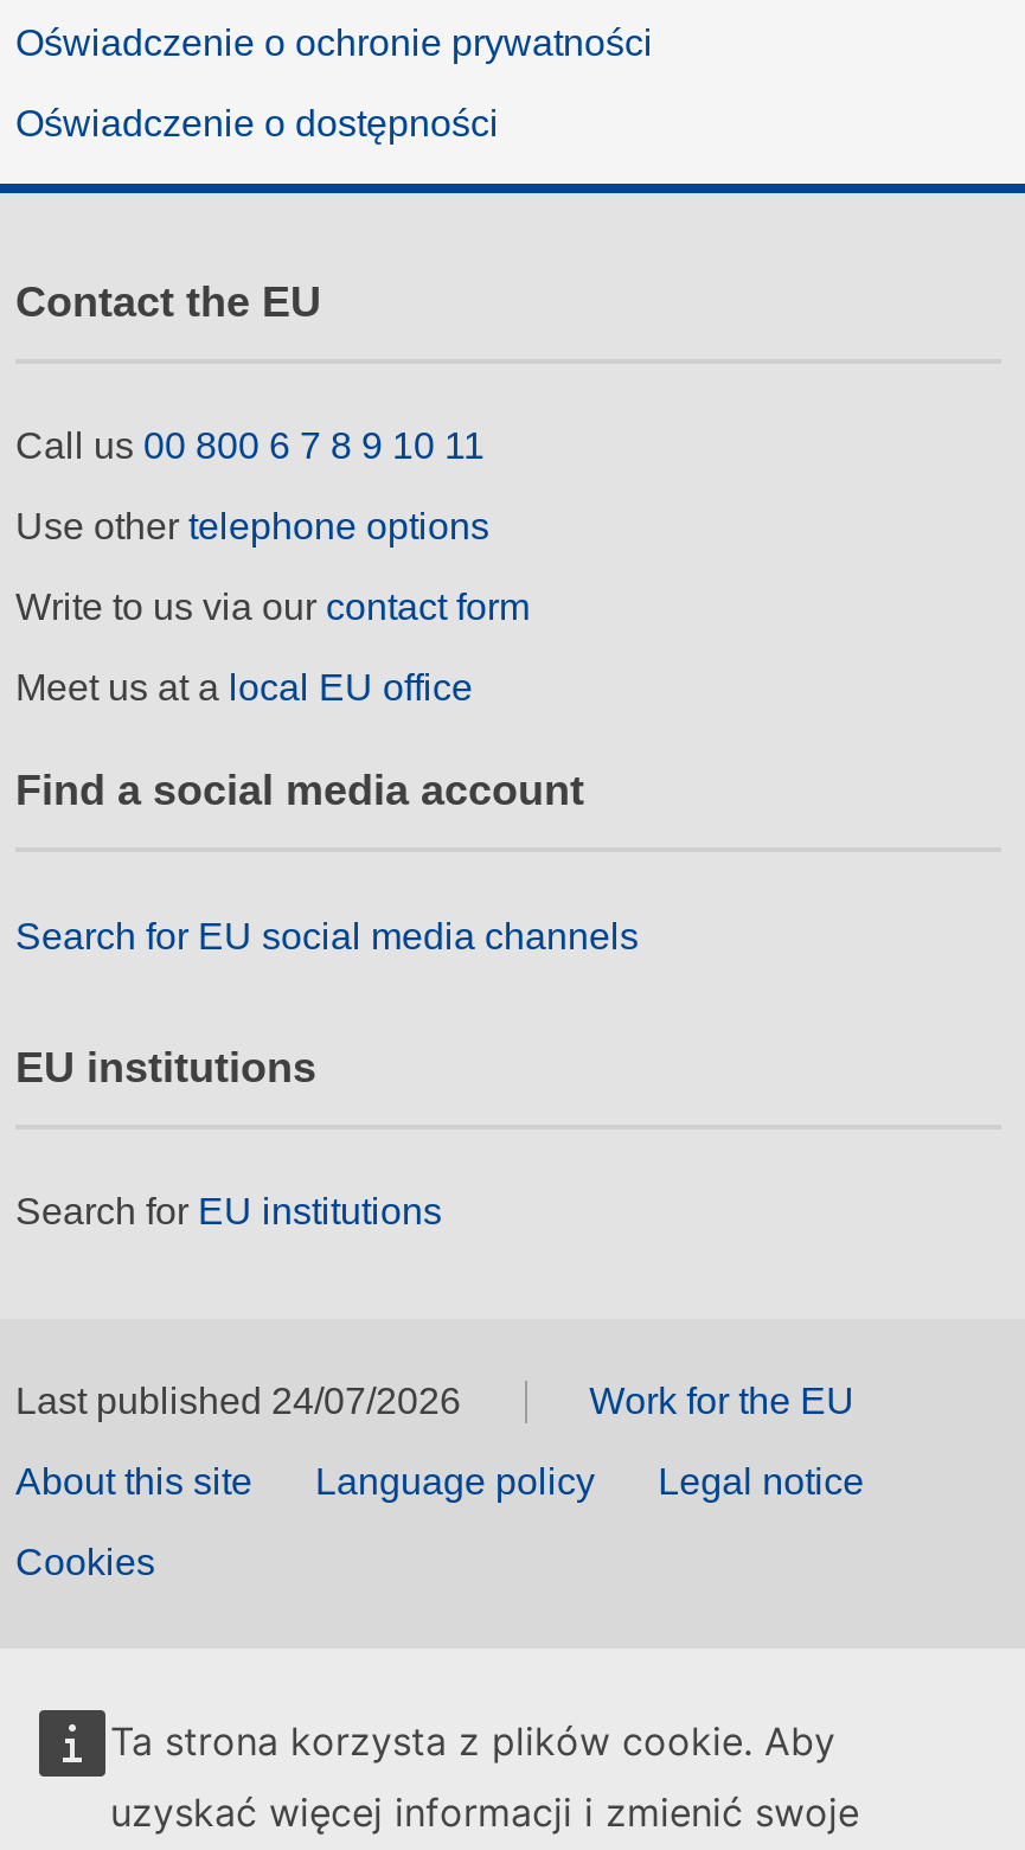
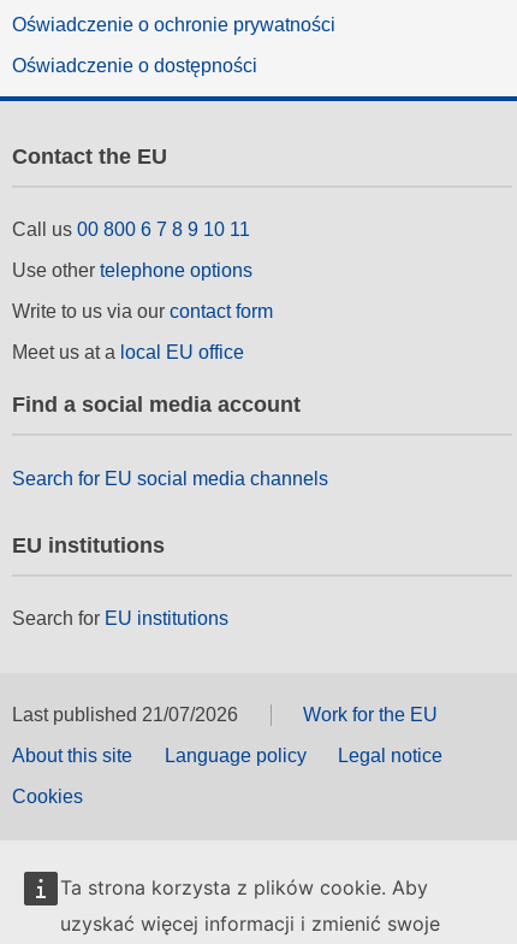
- Last published 24/07/2026
+ Last published 21/07/2026
